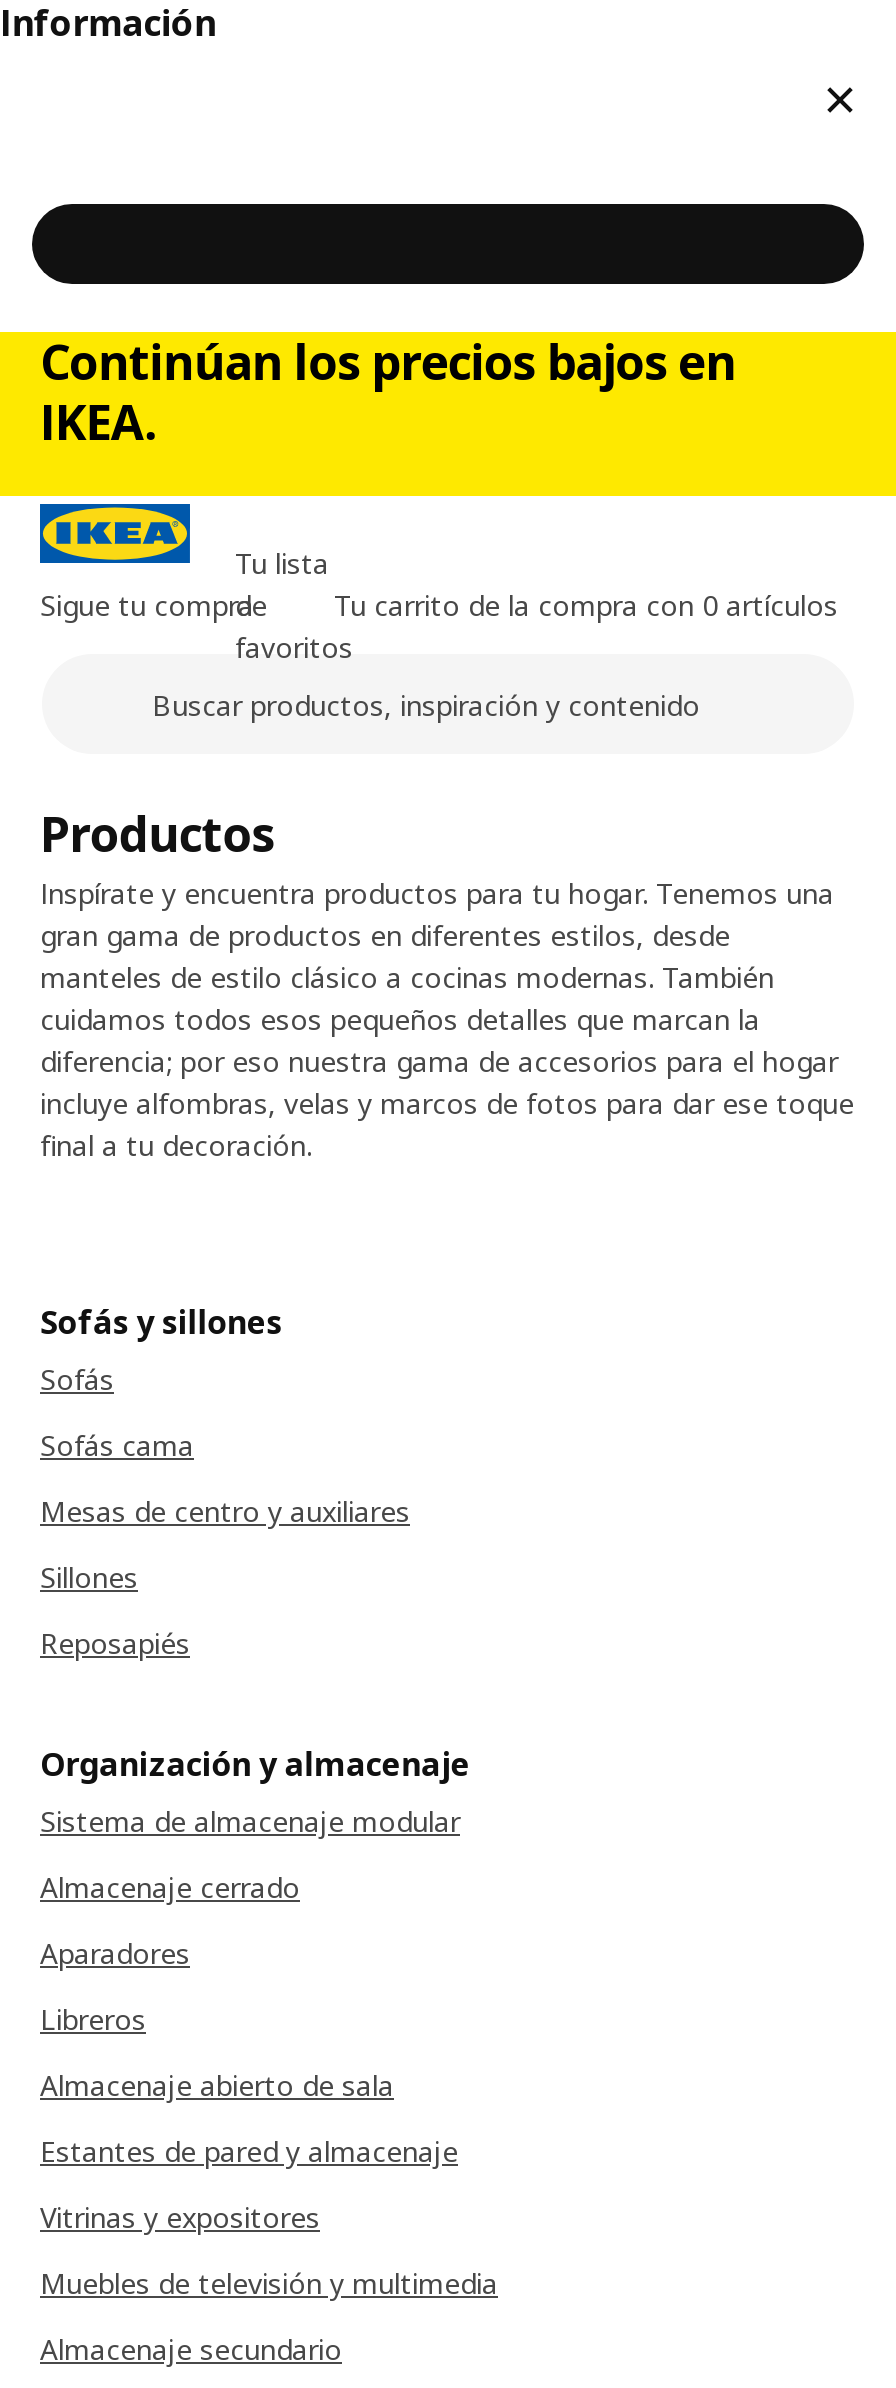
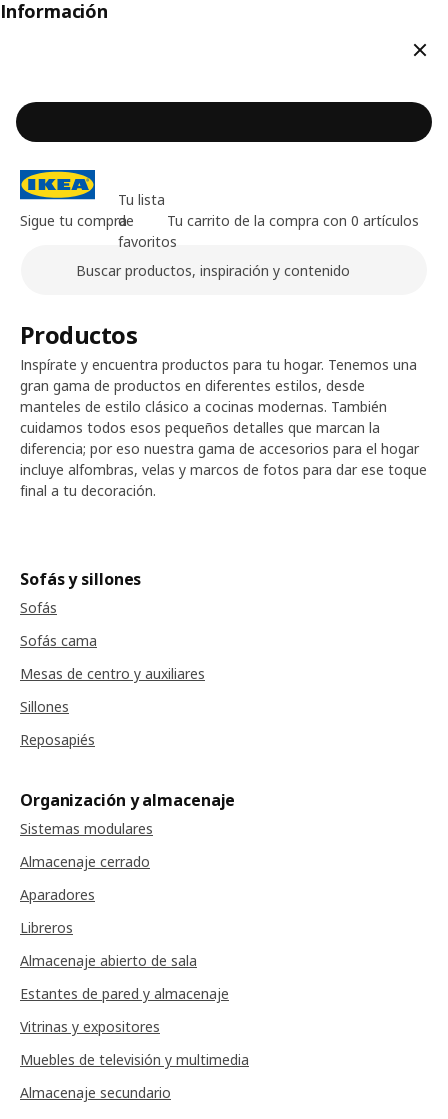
- Continúan los precios bajos en
- IKEA.

- Sistema de almacenaje modular
+ Sistemas modulares
